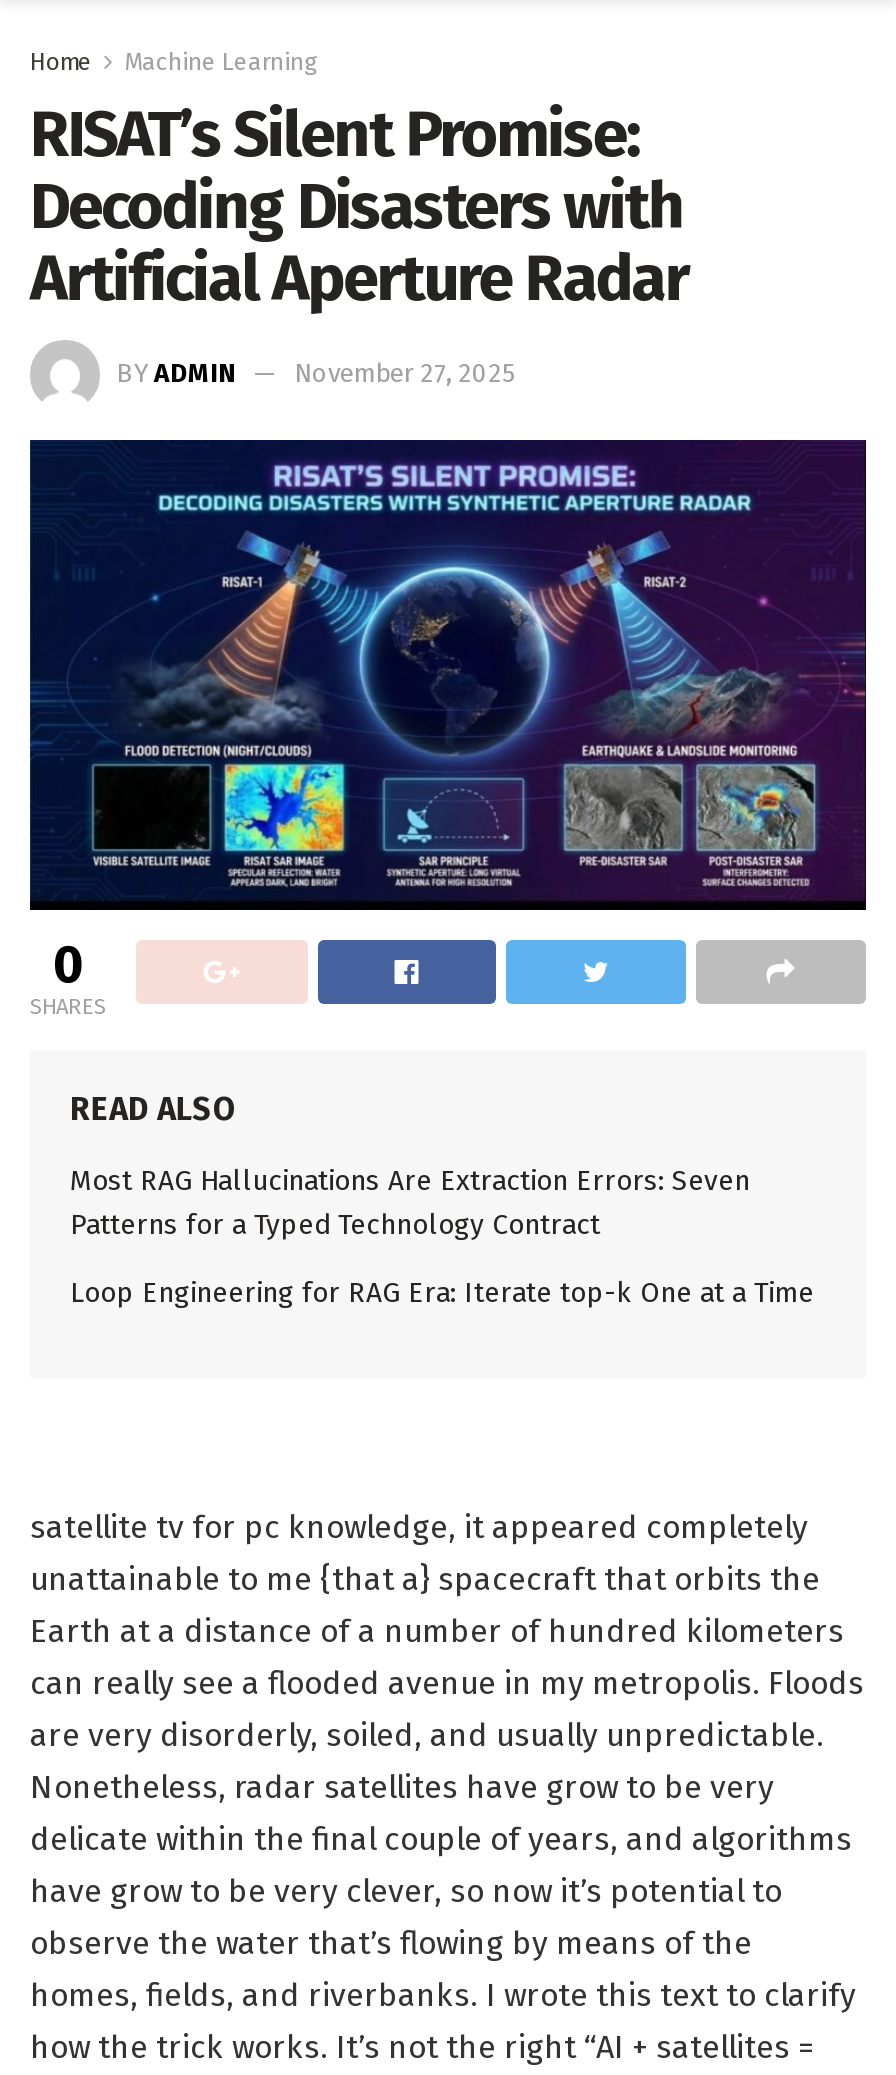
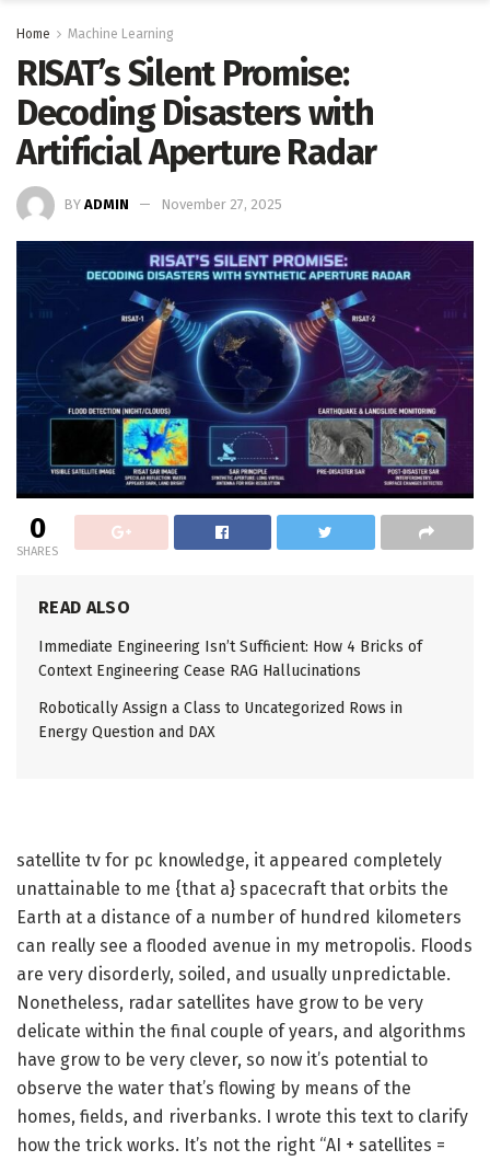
- Most RAG Hallucinations Are Extraction Errors: Seven
- Patterns for a Typed Technology Contract
+ Immediate Engineering Isn’t Sufficient: How 4 Bricks of
+ Context Engineering Cease RAG Hallucinations

- Loop Engineering for RAG Era: Iterate top-k One at a Time
+ Robotically Assign a Class to Uncategorized Rows in
+ Energy Question and DAX
